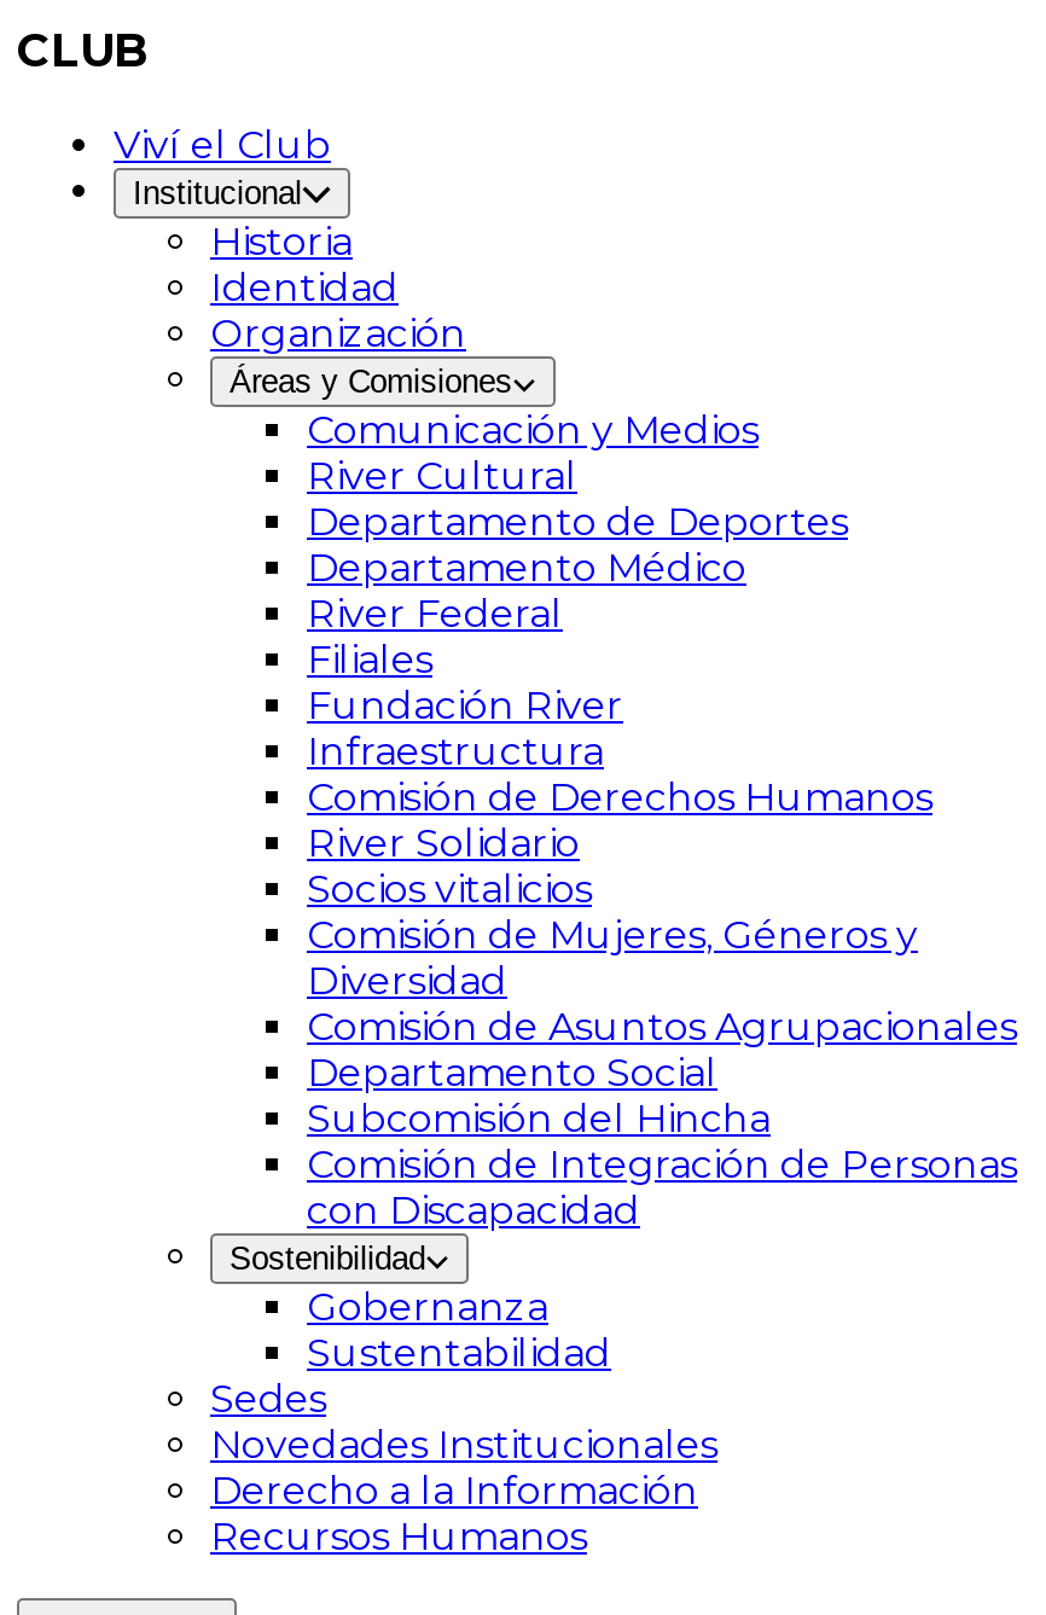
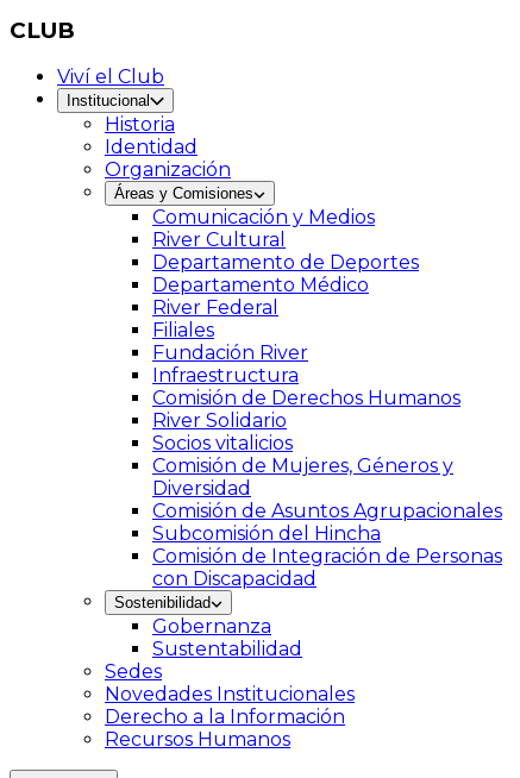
- Departamento Social
